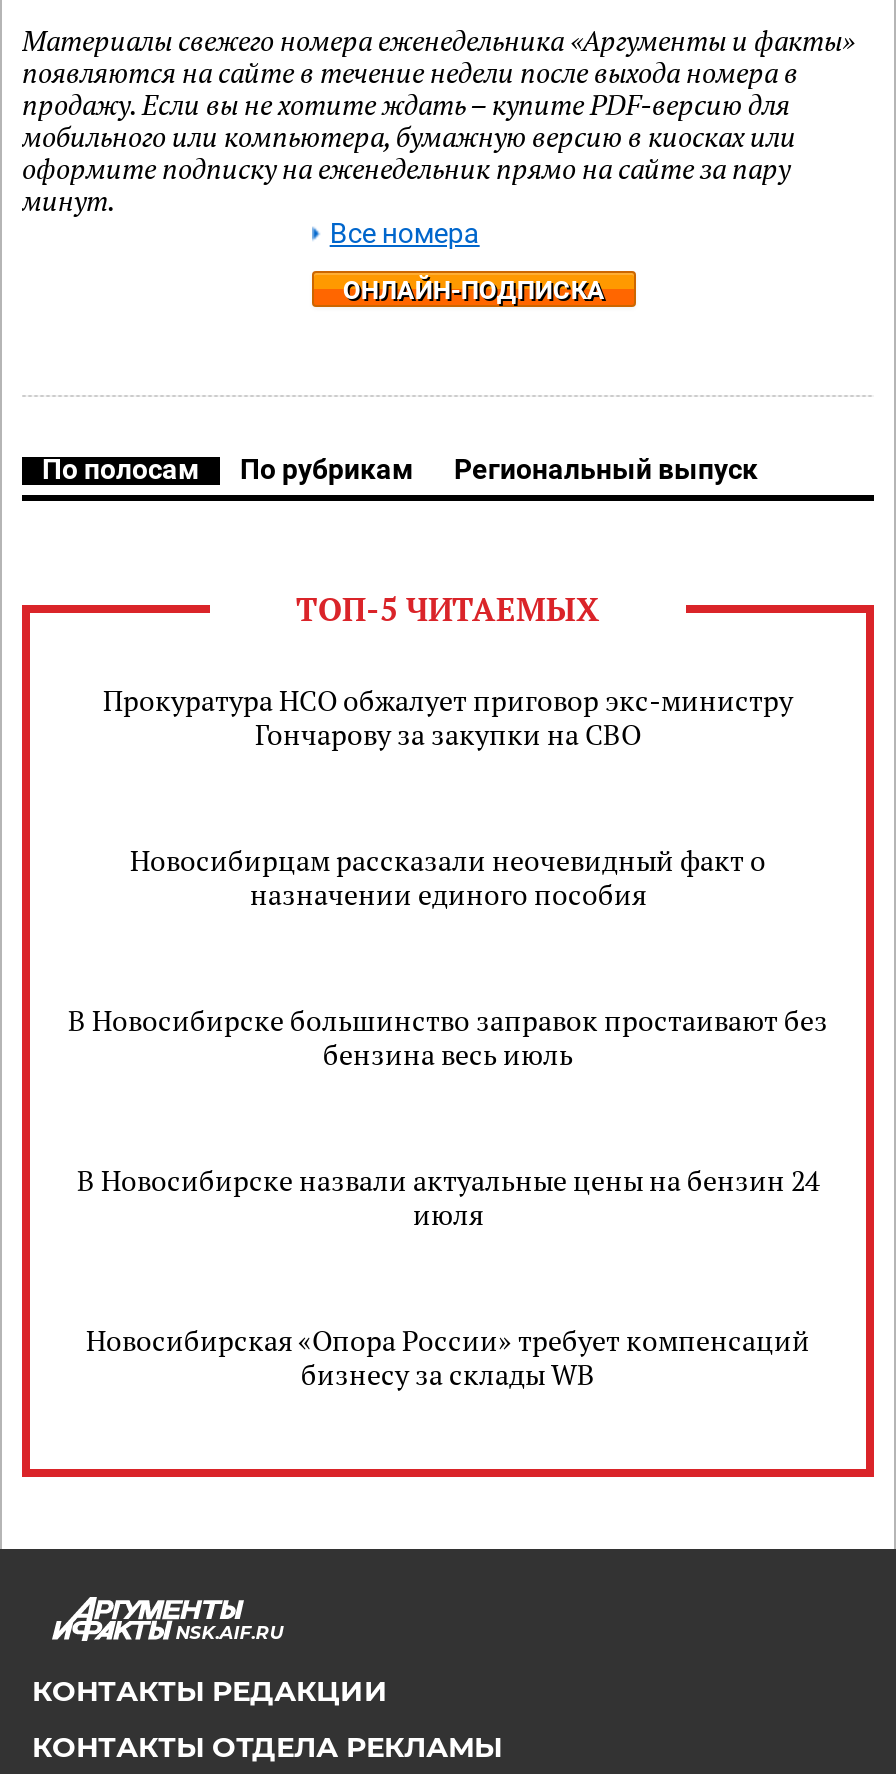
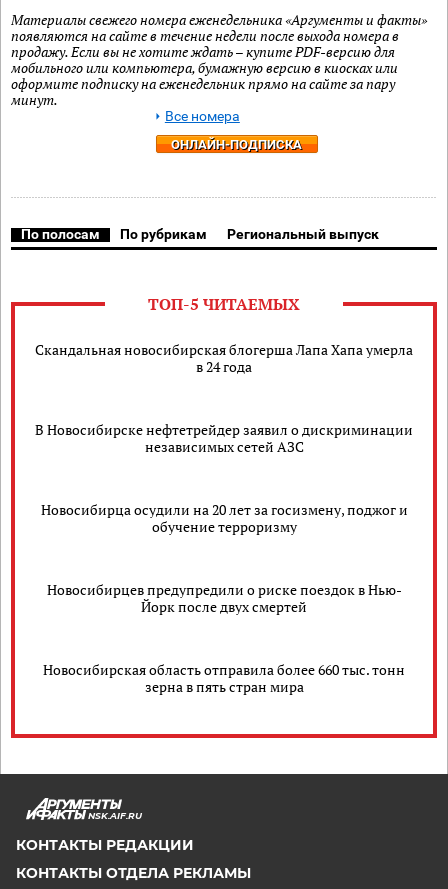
- Прокуратура НСО обжалует приговор экс-министру
- Гончарову за закупки на СВО
+ Скандальная новосибирская блогерша Лапа Хапа умерла
+ в 24 года

- Новосибирцам рассказали неочевидный факт о
- назначении единого пособия
+ В Новосибирске нефтетрейдер заявил о дискриминации
+ независимых сетей АЗС

- В Новосибирске большинство заправок простаивают без
- бензина весь июль
+ Новосибирца осудили на 20 лет за госизмену, поджог и
+ обучение терроризму

- В Новосибирске назвали актуальные цены на бензин 24
- июля
+ Новосибирцев предупредили о риске поездок в Нью-
+ Йорк после двух смертей

- Новосибирская «Опора России» требует компенсаций
- бизнесу за склады WB
+ Новосибирская область отправила более 660 тыс. тонн
+ зерна в пять стран мира
